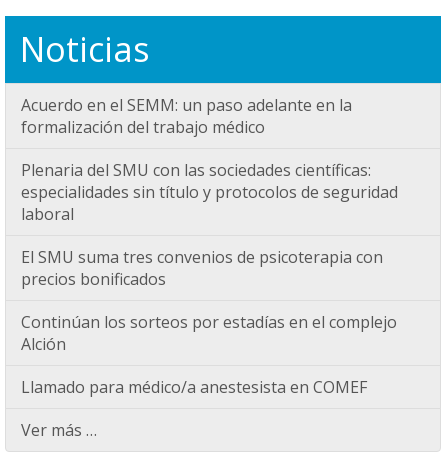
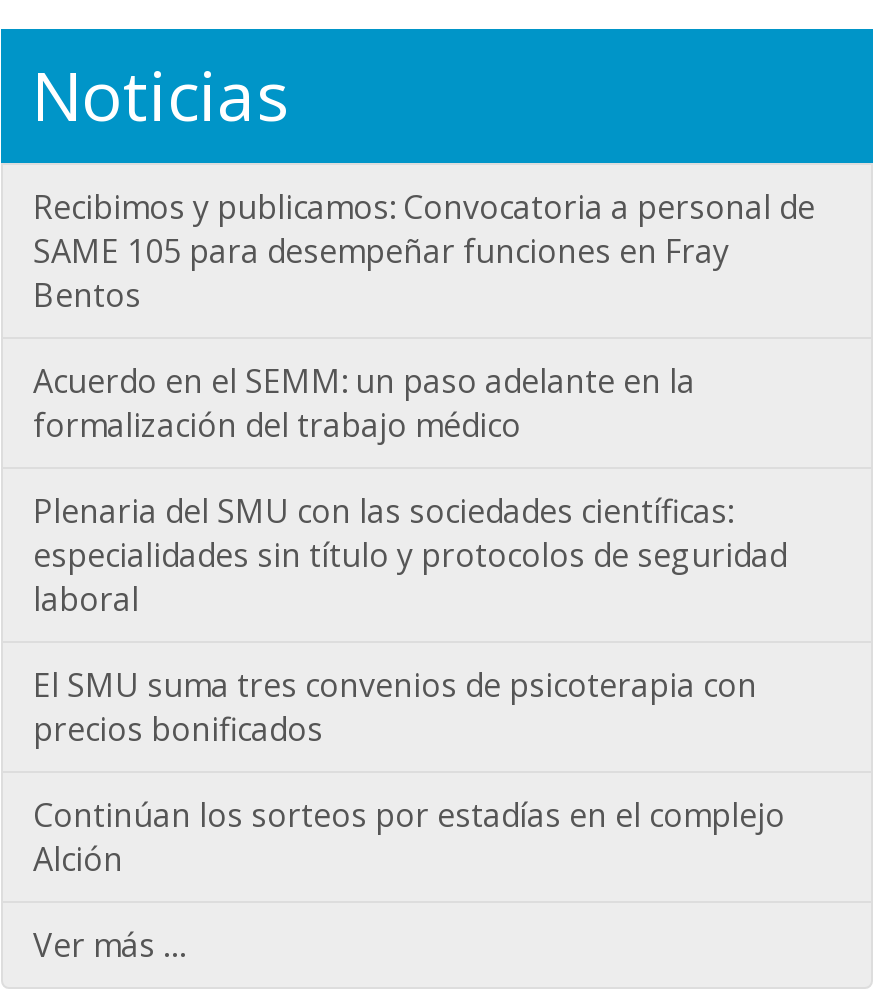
+ Recibimos y publicamos: Convocatoria a personal de
+ SAME 105 para desempeñar funciones en Fray
+ Bentos

moved down: Acuerdo en el SEMM: un paso adelante en la | formalización del trabajo médico | Plenaria del SMU con las sociedades científicas: | ... | Continúan los sorteos por estadías en el complejo | Alción

- Llamado para médico/a anestesista en COMEF
